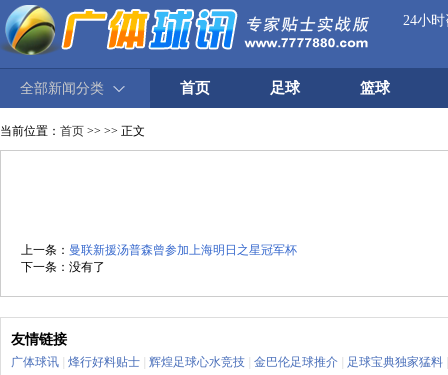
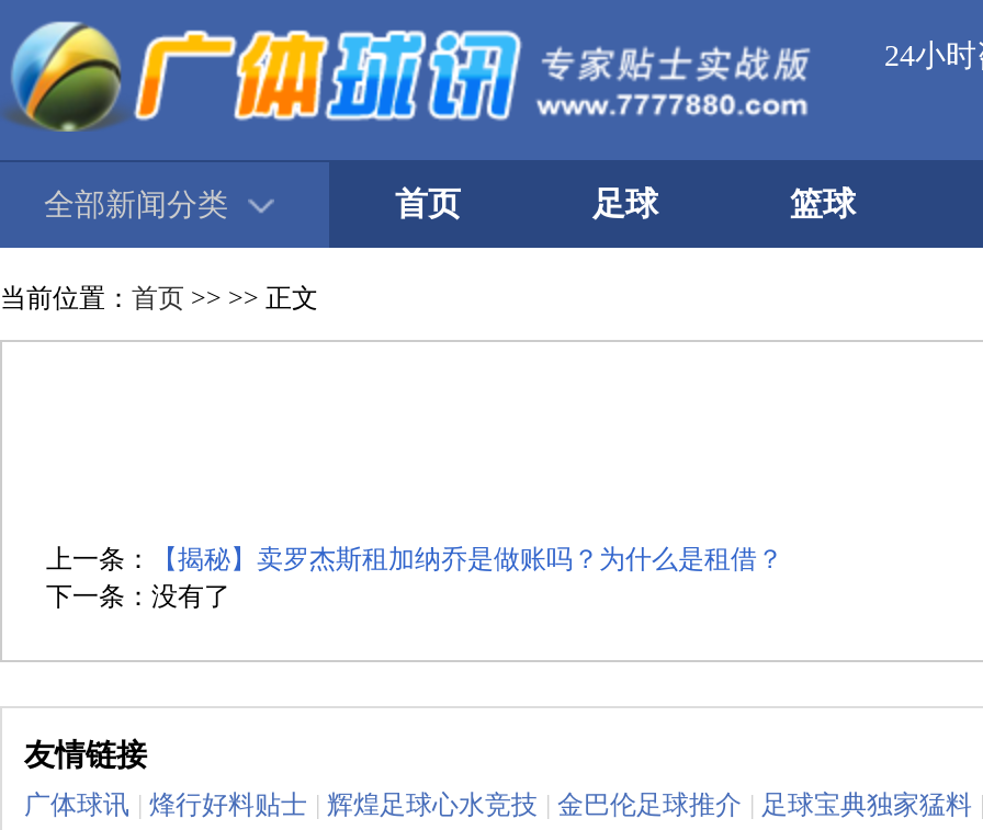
- 上一条：曼联新援汤普森曾参加上海明日之星冠军杯
+ 上一条：【揭秘】卖罗杰斯租加纳乔是做账吗？为什么是租借？
